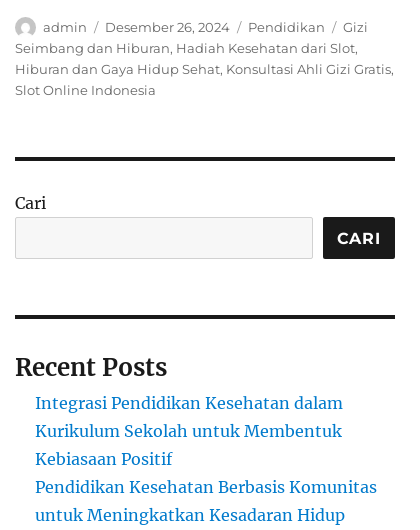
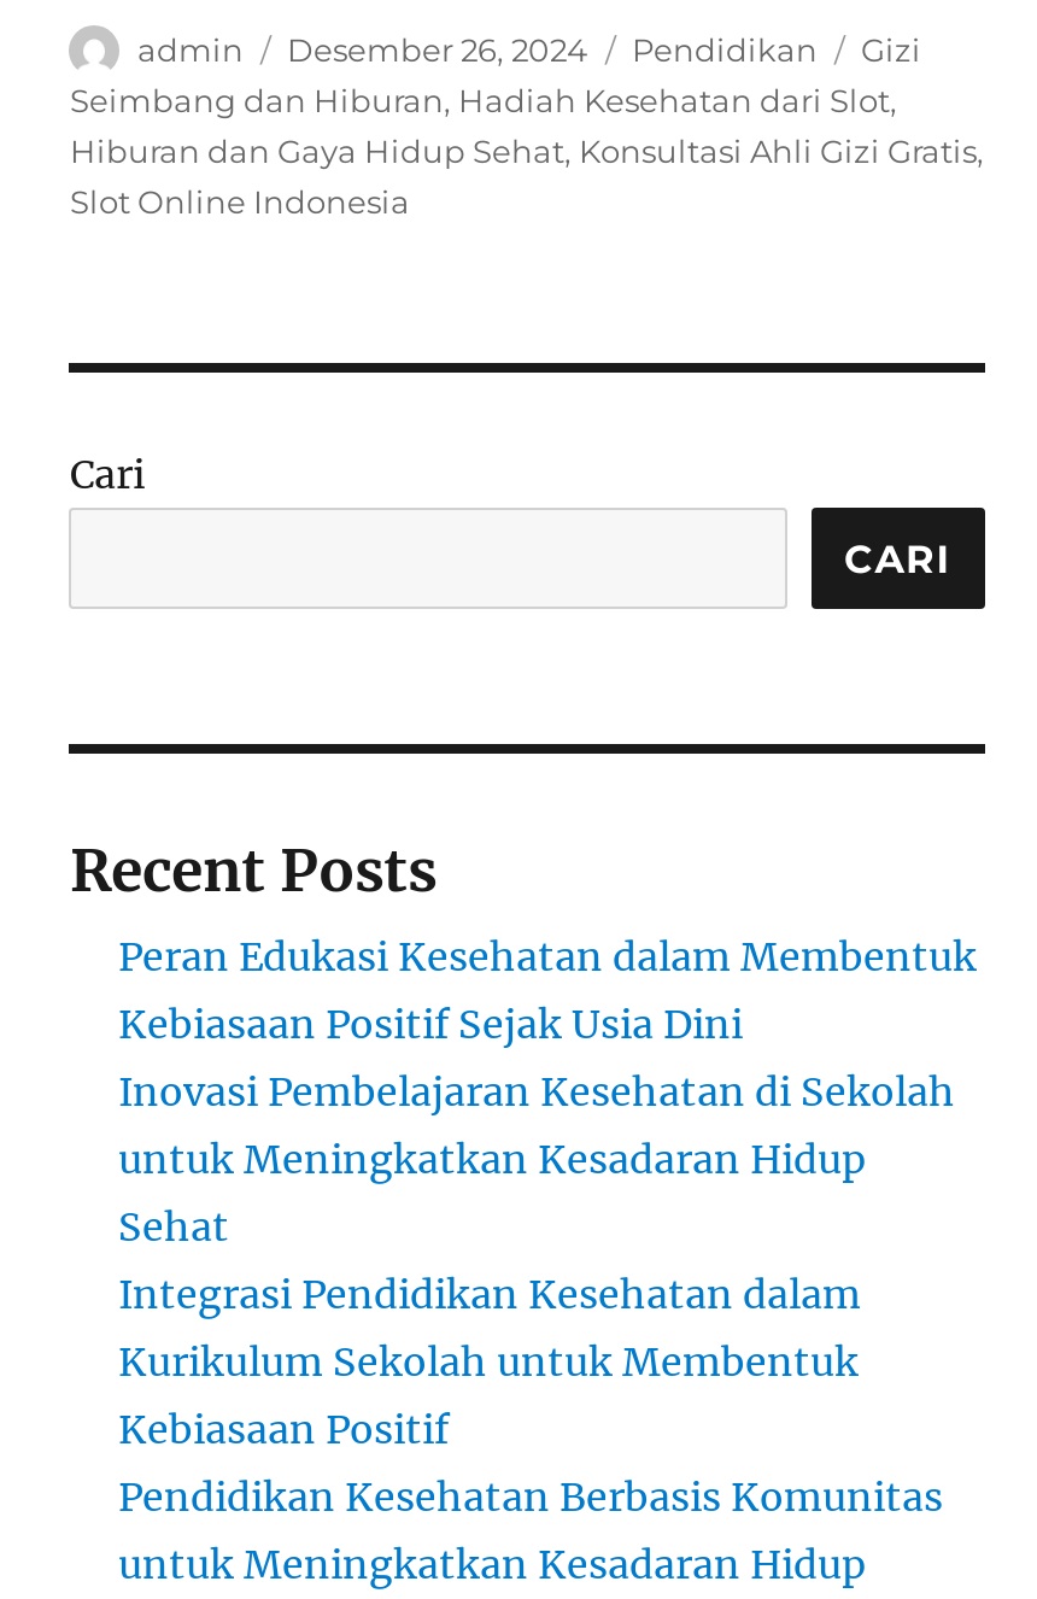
+ Peran Edukasi Kesehatan dalam Membentuk
+ Kebiasaan Positif Sejak Usia Dini
+ Inovasi Pembelajaran Kesehatan di Sekolah
+ untuk Meningkatkan Kesadaran Hidup
+ Sehat
